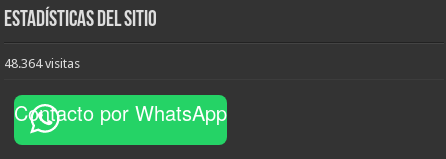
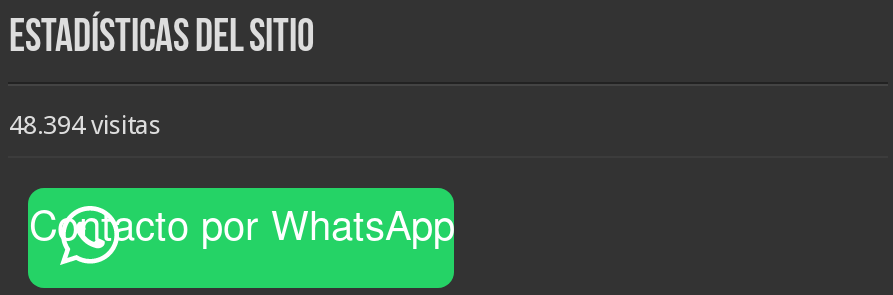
- 48.364 visitas
+ 48.394 visitas
